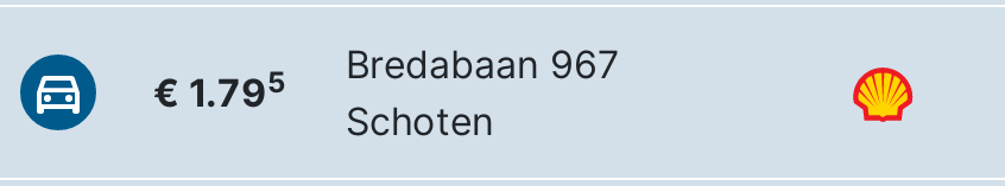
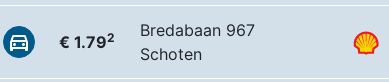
- € 1.795 Bredabaan 967
+ € 1.792 Bredabaan 967
